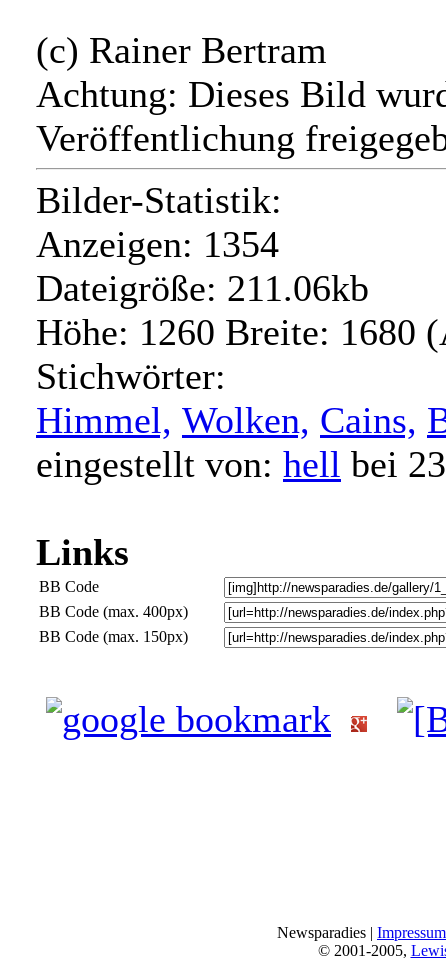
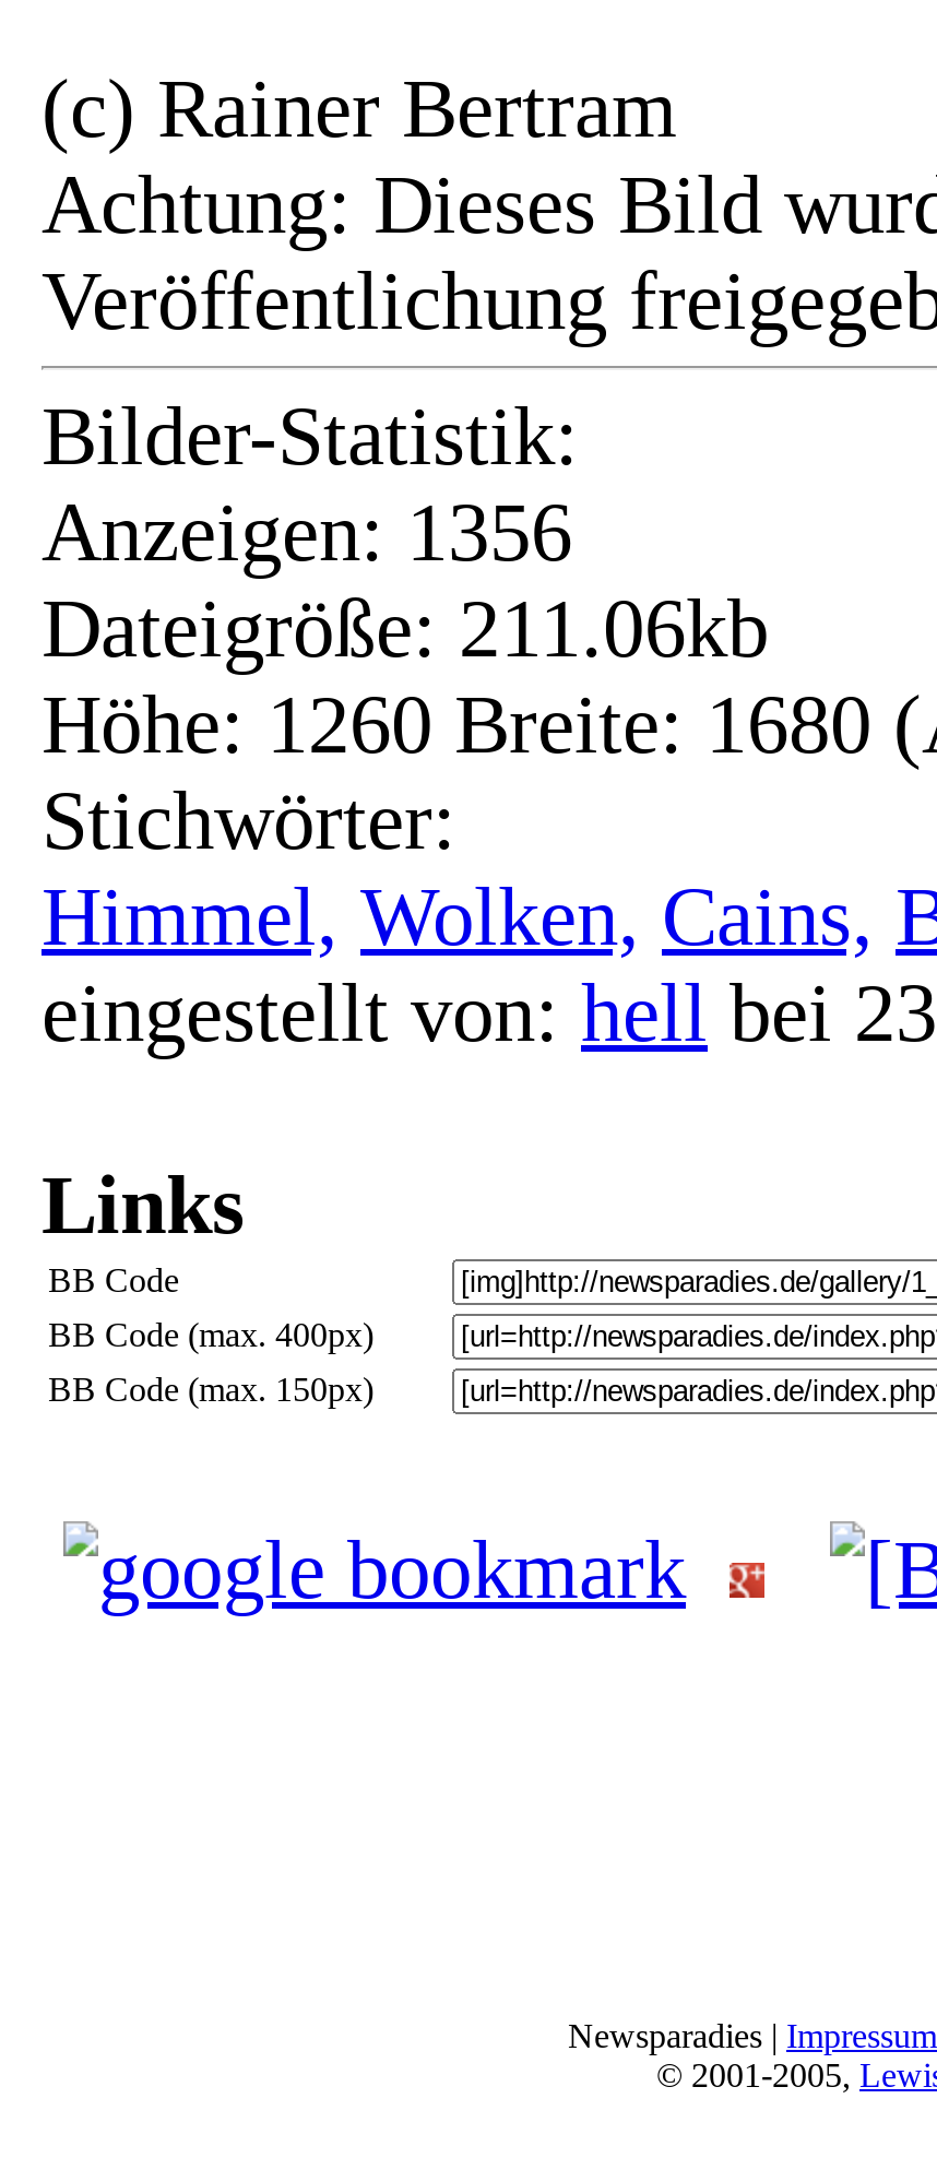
- Anzeigen: 1354
+ Anzeigen: 1356
